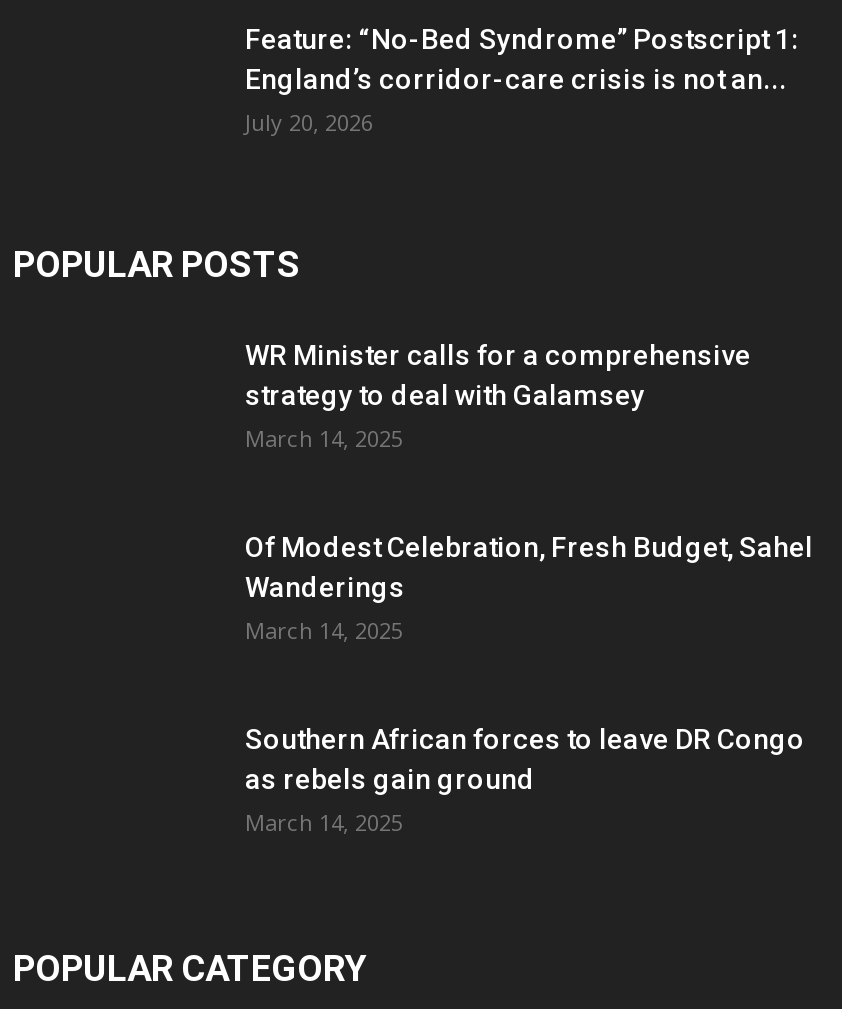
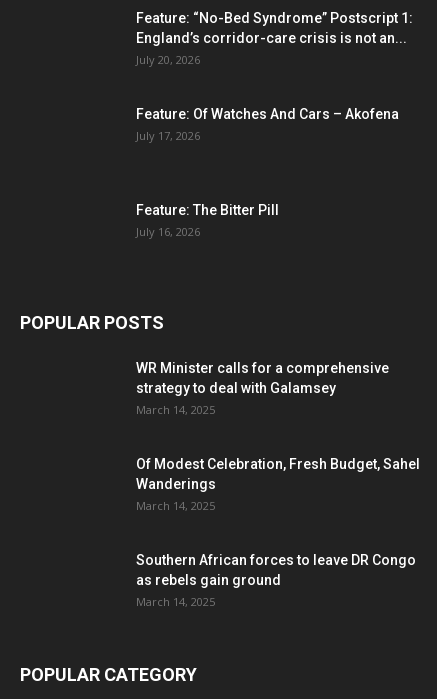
+ Feature: Of Watches And Cars – Akofena
+ July 17, 2026

+ Feature: The Bitter Pill
+ July 16, 2026
